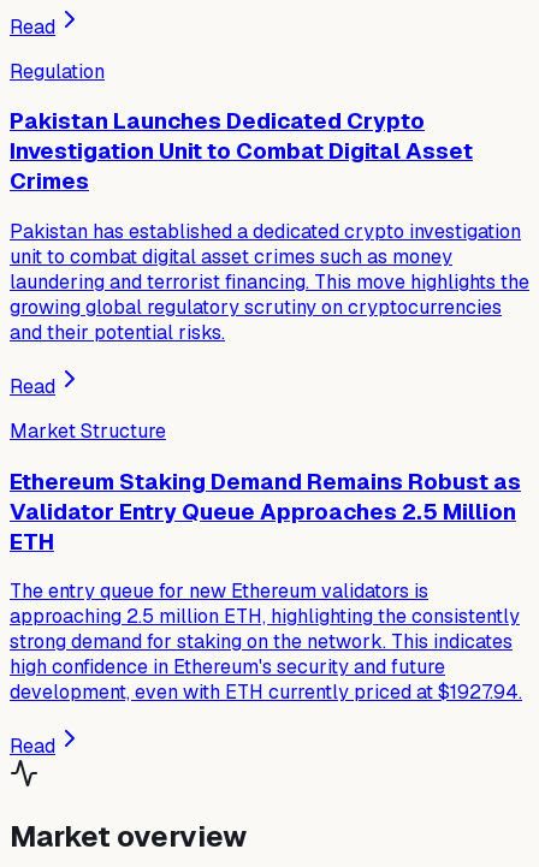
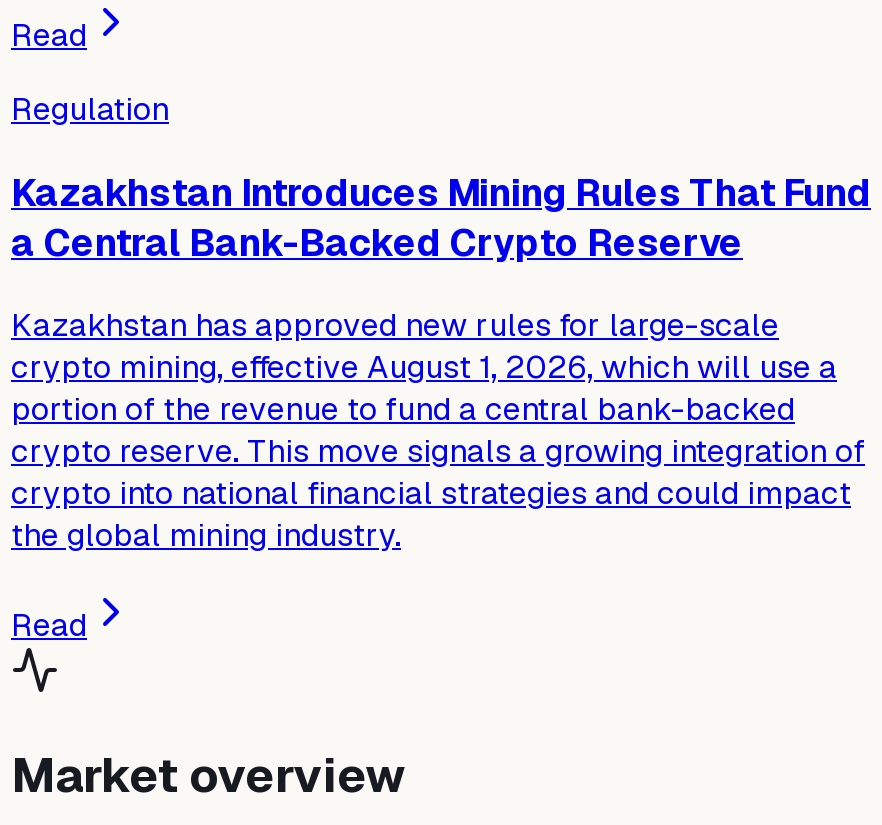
- Pakistan Launches Dedicated Crypto
- Investigation Unit to Combat Digital Asset
- Crimes
- Pakistan has established a dedicated crypto investigation
- unit to combat digital asset crimes such as money
- laundering and terrorist financing. This move highlights the
- growing global regulatory scrutiny on cryptocurrencies
- and their potential risks.
- Read
- Market Structure
- Ethereum Staking Demand Remains Robust as
- Validator Entry Queue Approaches 2.5 Million
- ETH
- The entry queue for new Ethereum validators is
- approaching 2.5 million ETH, highlighting the consistently
- strong demand for staking on the network. This indicates
- high confidence in Ethereum's security and future
- development, even with ETH currently priced at $1927.94.
+ Kazakhstan Introduces Mining Rules That Fund
+ a Central Bank-Backed Crypto Reserve
+ Kazakhstan has approved new rules for large-scale
+ crypto mining, effective August 1, 2026, which will use a
+ portion of the revenue to fund a central bank-backed
+ crypto reserve. This move signals a growing integration of
+ crypto into national financial strategies and could impact
+ the global mining industry.
